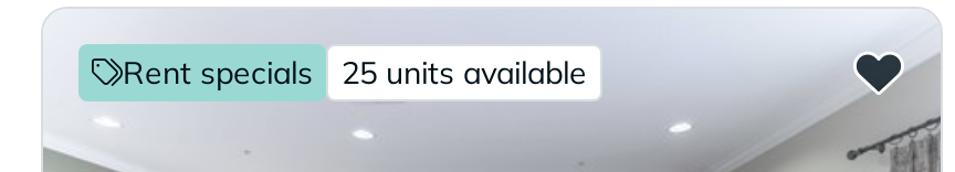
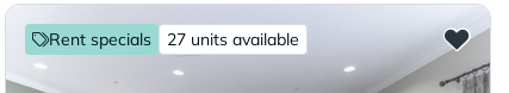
- 25 units available
+ 27 units available
